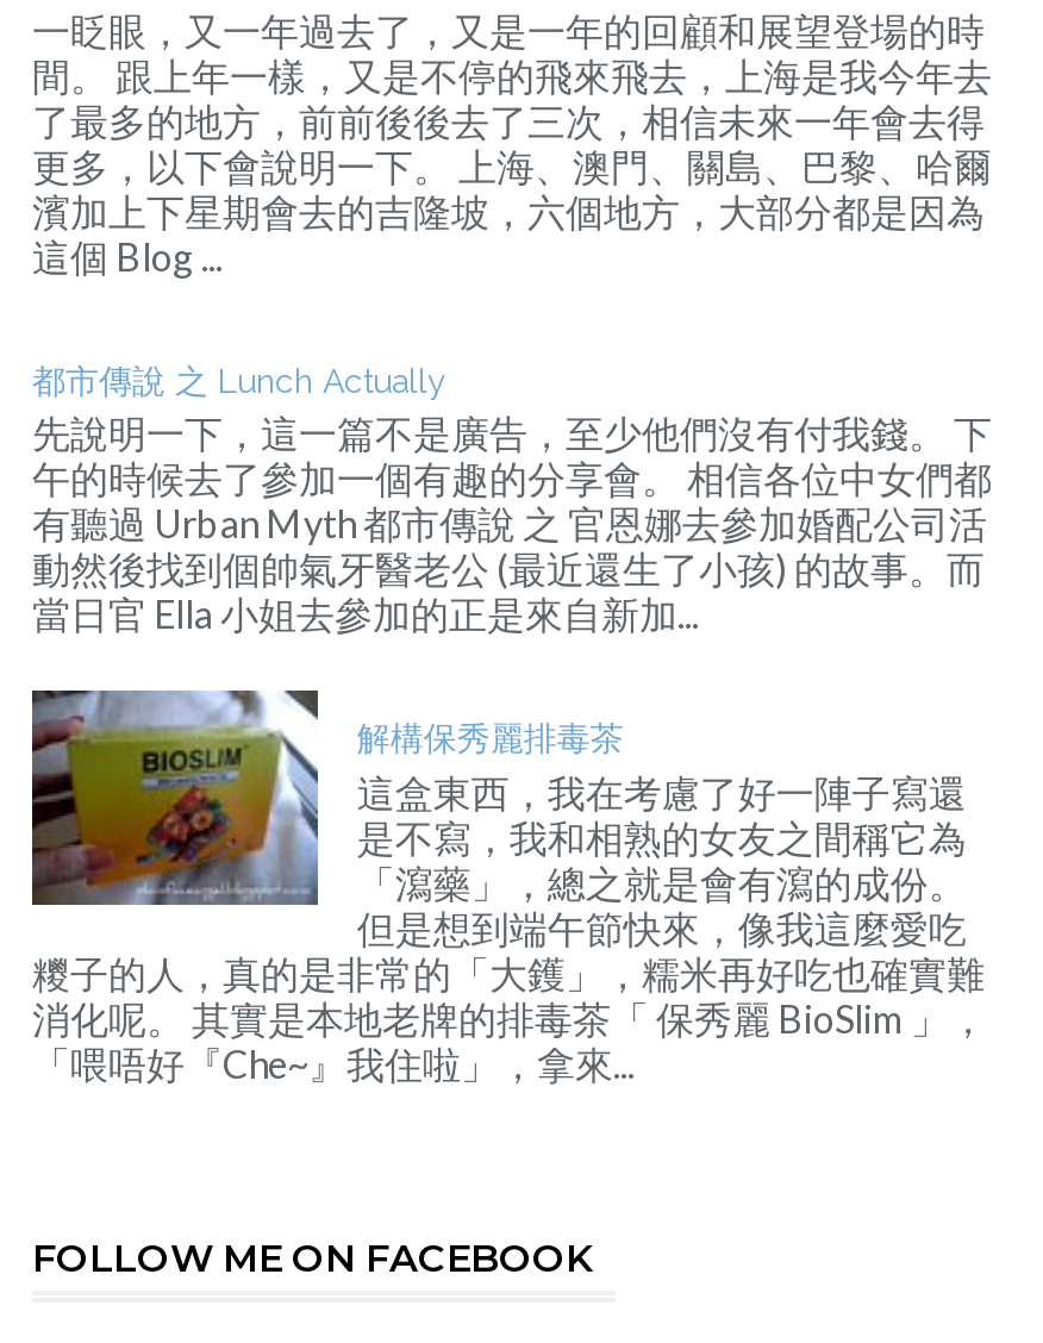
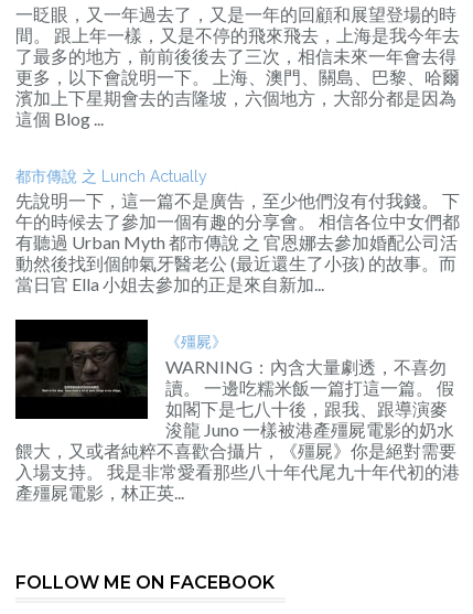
- [image]
- 解構保秀麗排毒茶
- 這盒東西，我在考慮了好一陣子寫還
- 是不寫，我和相熟的女友之間稱它為
- 「瀉藥」，總之就是會有瀉的成份。
- 但是想到端午節快來，像我這麼愛吃
- 糭子的人，真的是非常的「大鑊」，糯米再好吃也確實難
- 消化呢。 其實是本地老牌的排毒茶「 保秀麗 BioSlim 」，
- 「喂唔好『Che~』我住啦」，拿來...
+ [image]
+ 《殭屍》
+ WARNING：內含大量劇透，不喜勿
+ 讀。 一邊吃糯米飯一篇打這一篇。 假
+ 如閣下是七八十後，跟我、跟導演麥
+ 浚龍 Juno 一樣被港產殭屍電影的奶水
+ 餵大，又或者純粹不喜歡合攝片，《殭屍》你是絕對需要
+ 入場支持。 我是非常愛看那些八十年代尾九十年代初的港
+ 產殭屍電影，林正英...
